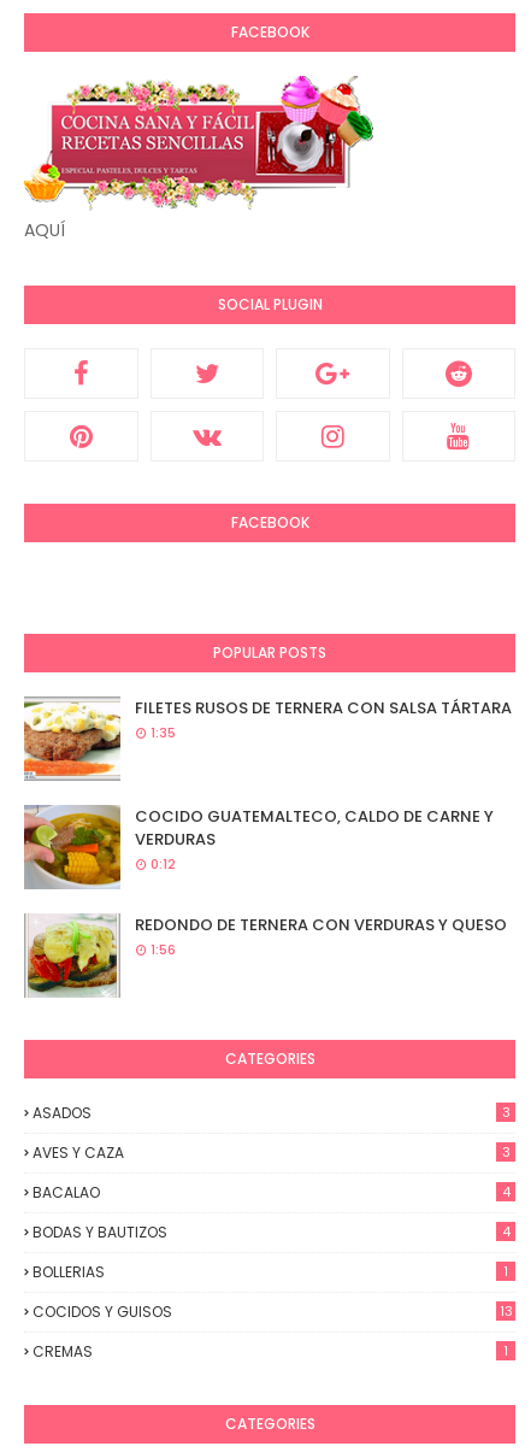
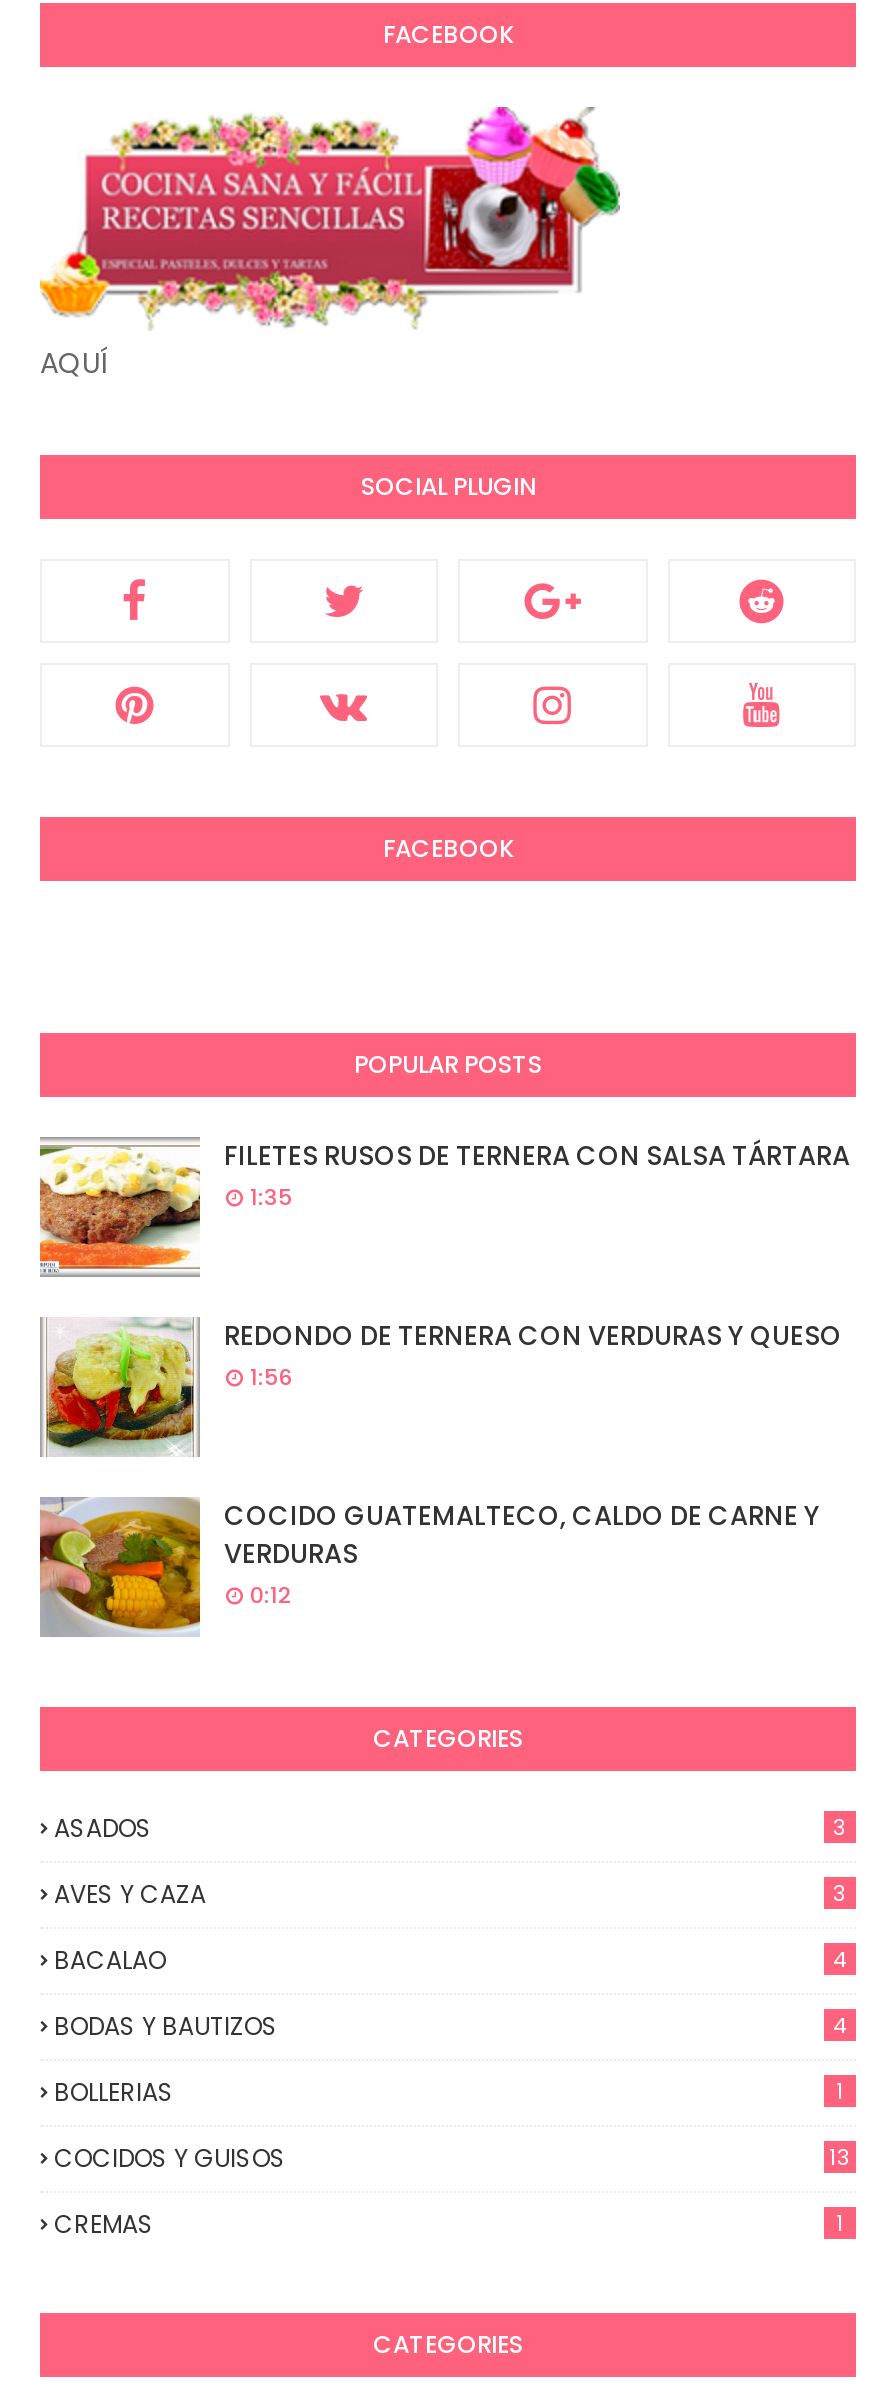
moved down: [image] | COCIDO GUATEMALTECO, CALDO DE CARNE Y | VERDURAS | 0:12

moved up: [image] | REDONDO DE TERNERA CON VERDURAS Y QUESO | 1:56
